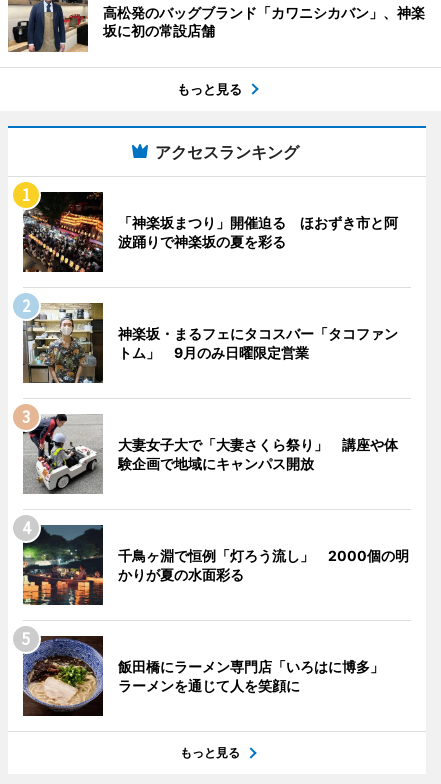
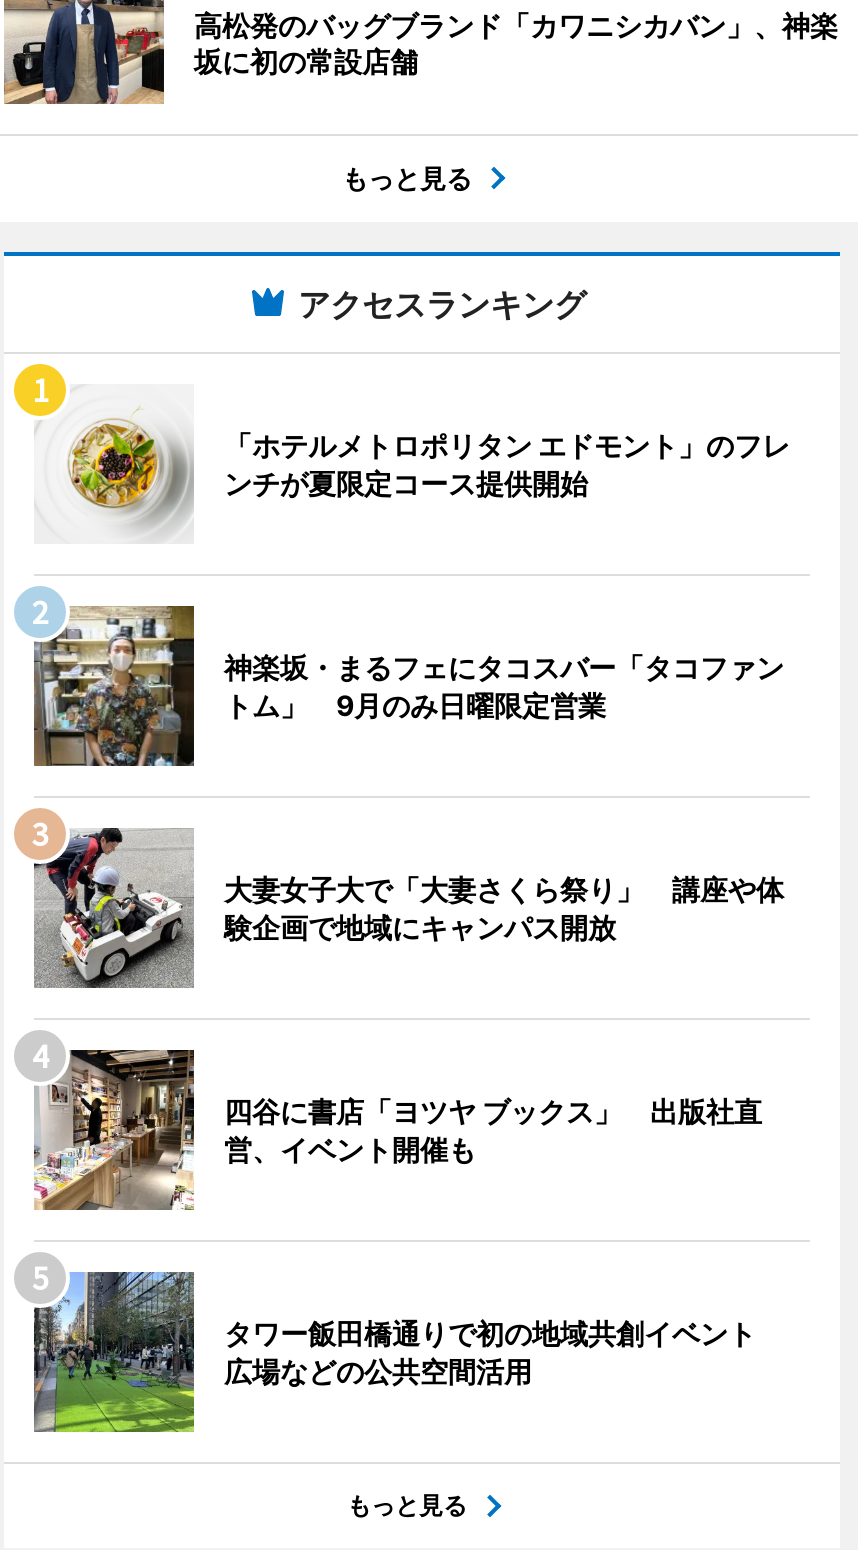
- [image]
- 「神楽坂まつり」開催迫る ほおずき市と阿
- 波踊りで神楽坂の夏を彩る
+ [image]
+ 「ホテルメトロポリタン エドモント」のフレ
+ ンチが夏限定コース提供開始

- [image]
- 千鳥ヶ淵で恒例「灯ろう流し」 2000個の明
- かりが夏の水面彩る
+ [image]
+ 四谷に書店「ヨツヤ ブックス」 出版社直
+ 営、イベント開催も

- [image]
- 飯田橋にラーメン専門店「いろはに博多」
- ラーメンを通じて人を笑顔に
+ [image]
+ タワー飯田橋通りで初の地域共創イベント
+ 広場などの公共空間活用
